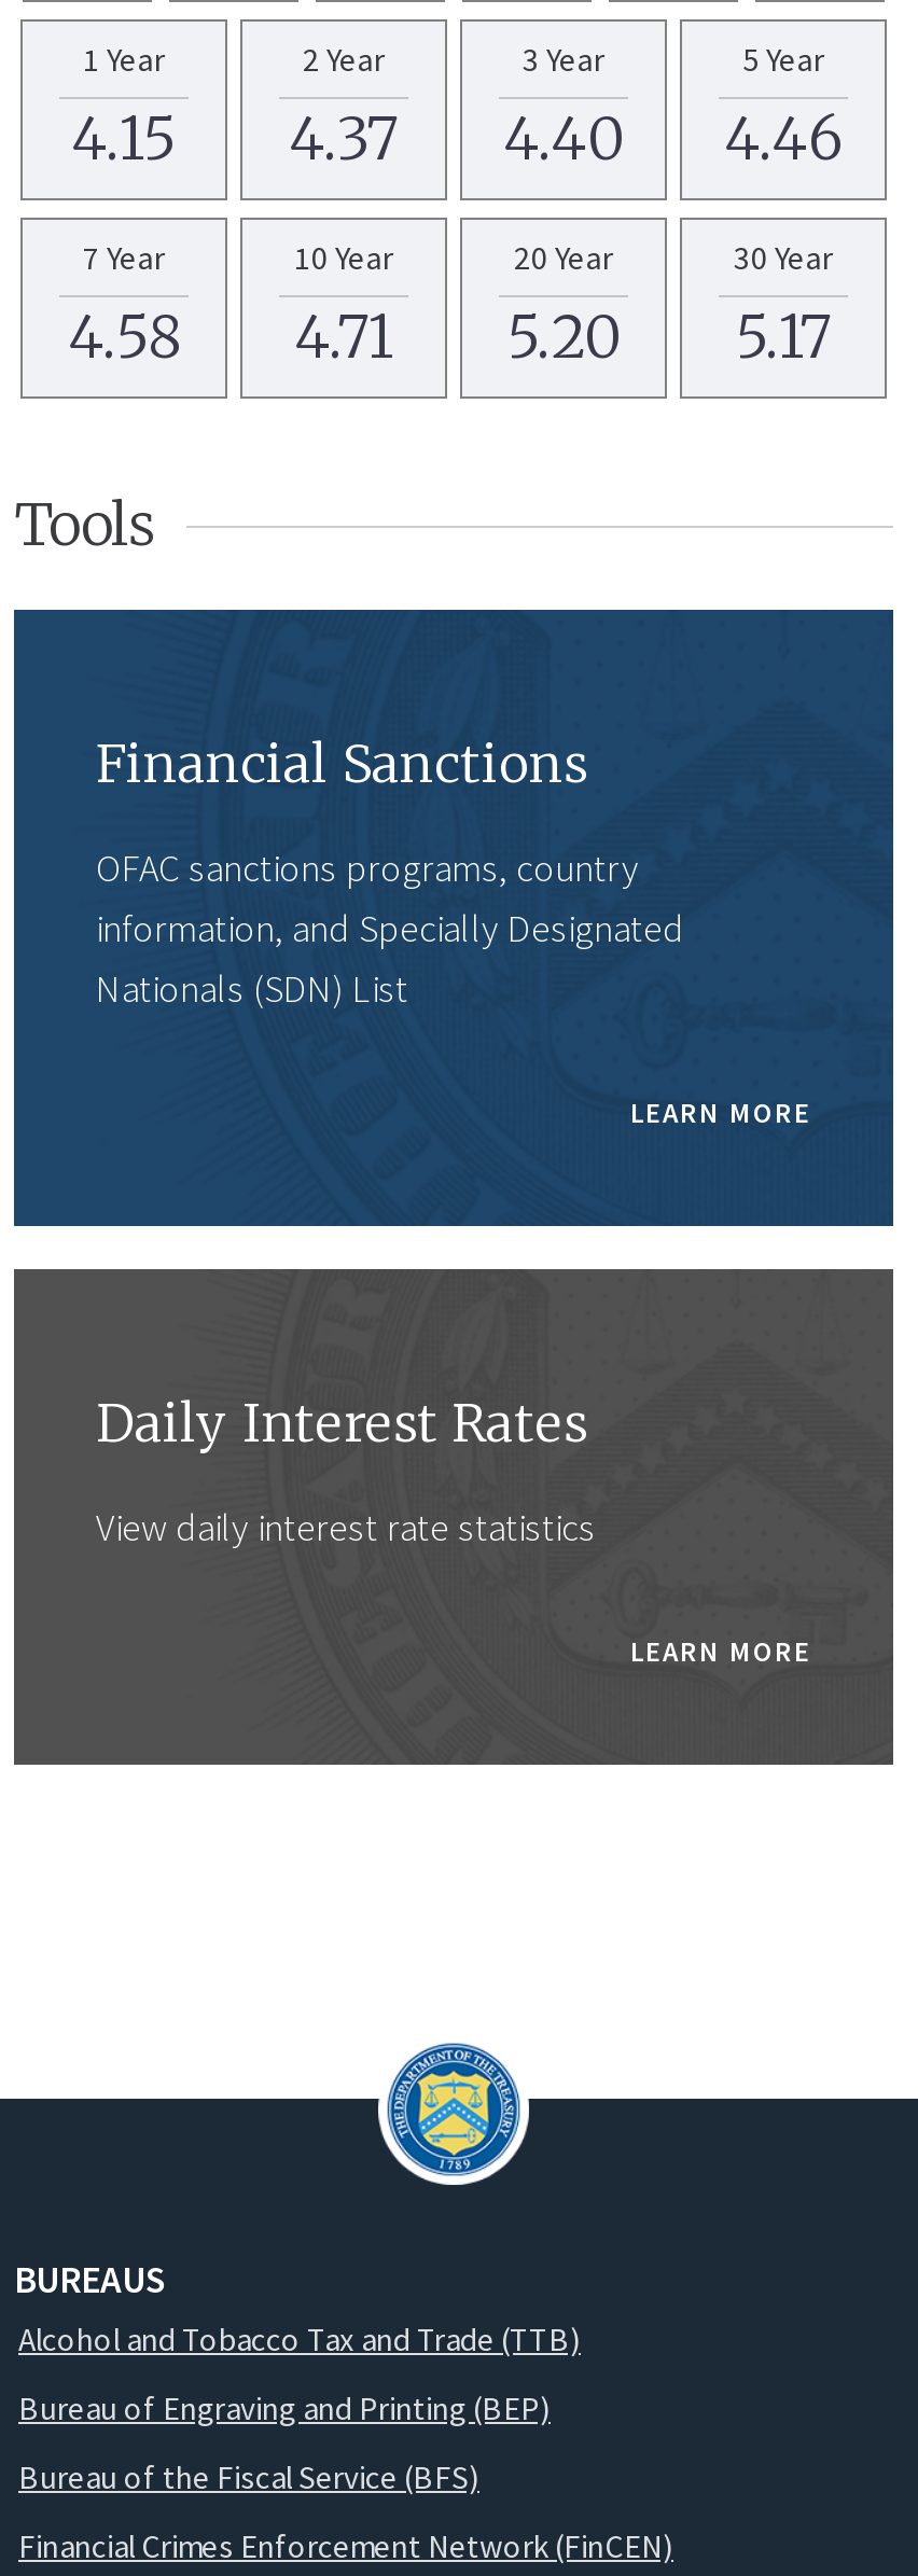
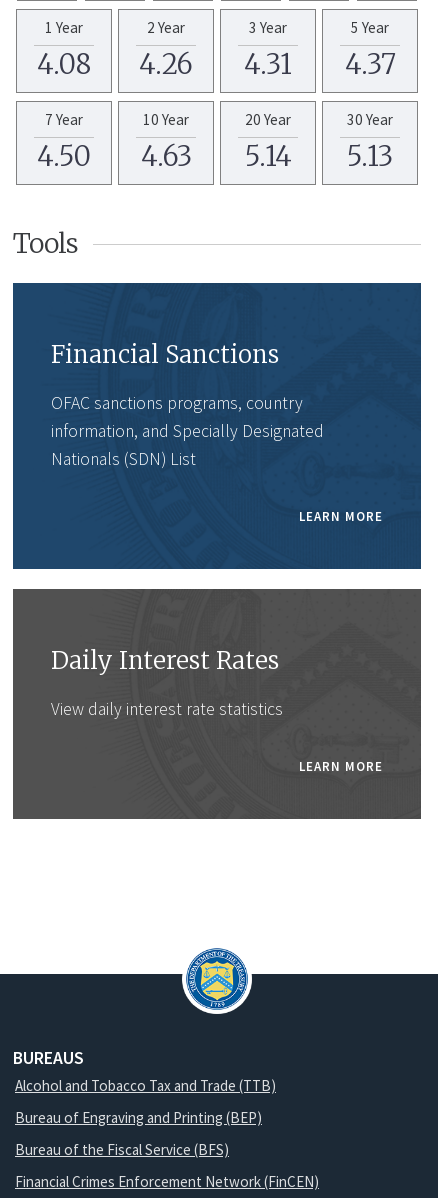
- 4.15
+ 4.08

- 4.37
+ 4.26

- 4.40
+ 4.31

- 4.46
+ 4.37

- 4.58
+ 4.50

- 4.71
+ 4.63

- 5.20
+ 5.14

- 5.17
+ 5.13
